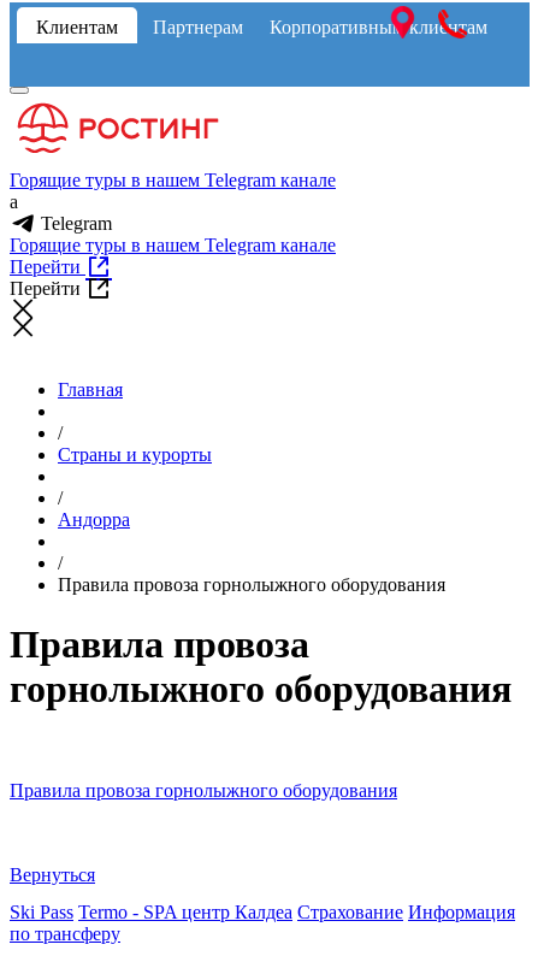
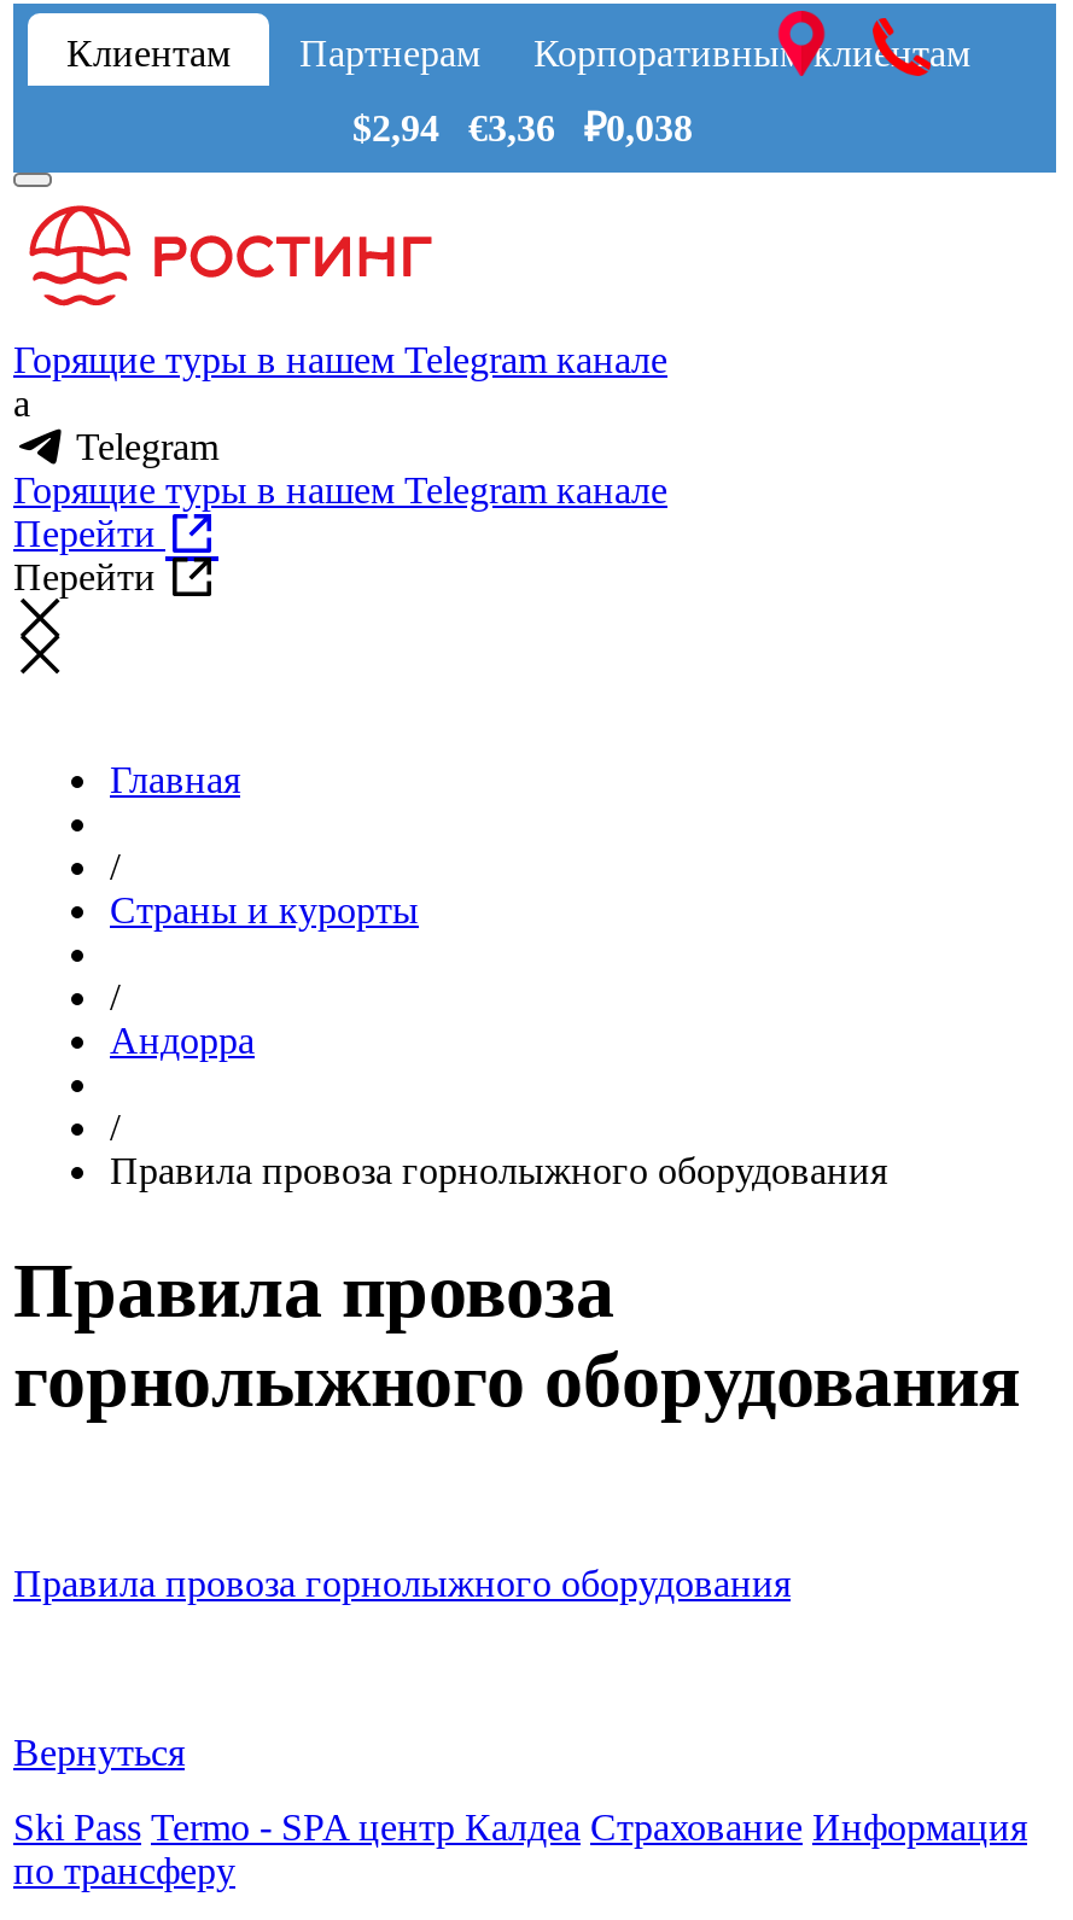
+ $2,94 €3,36 ₽0,038
